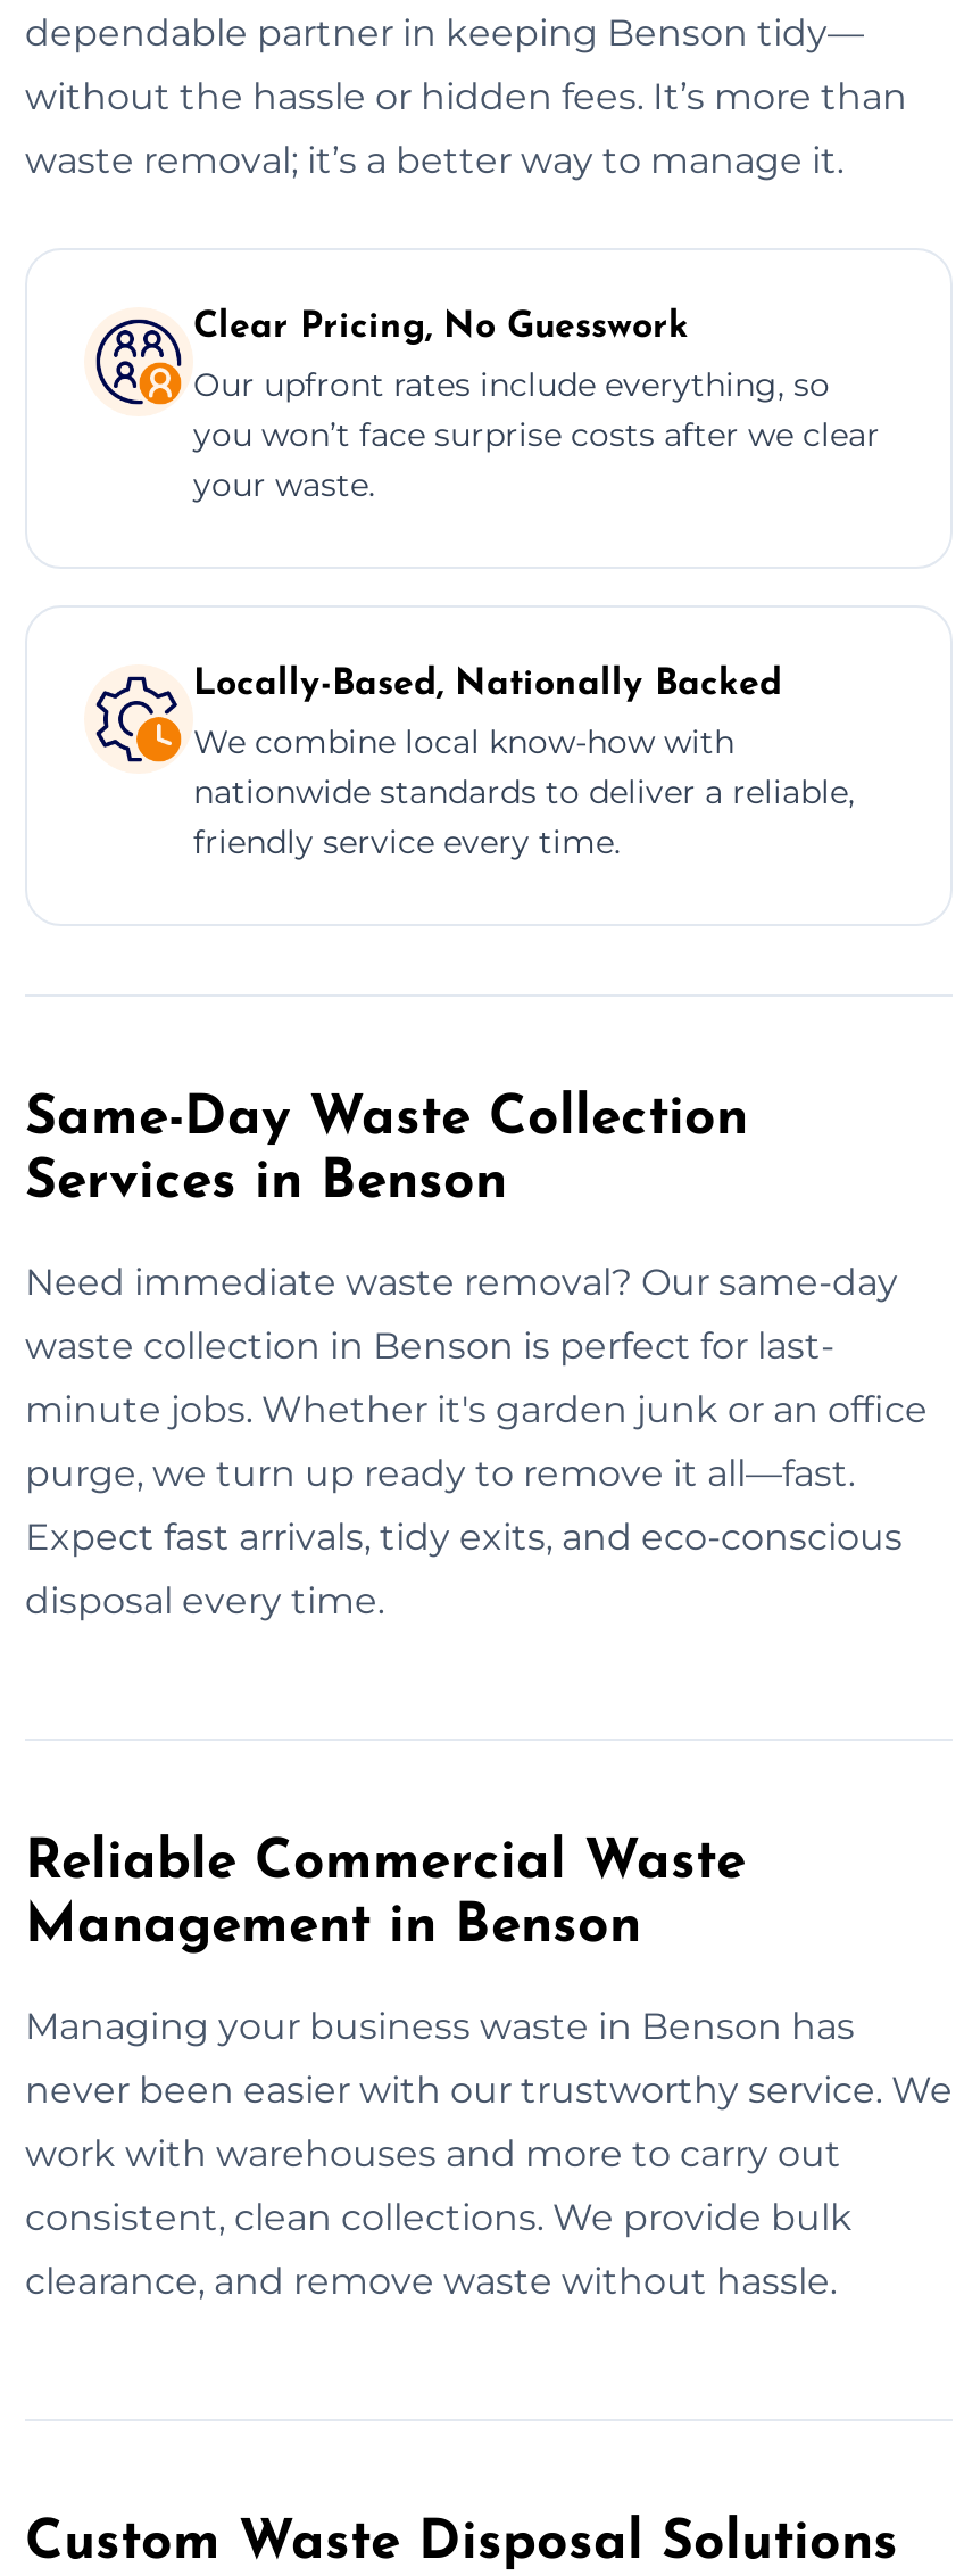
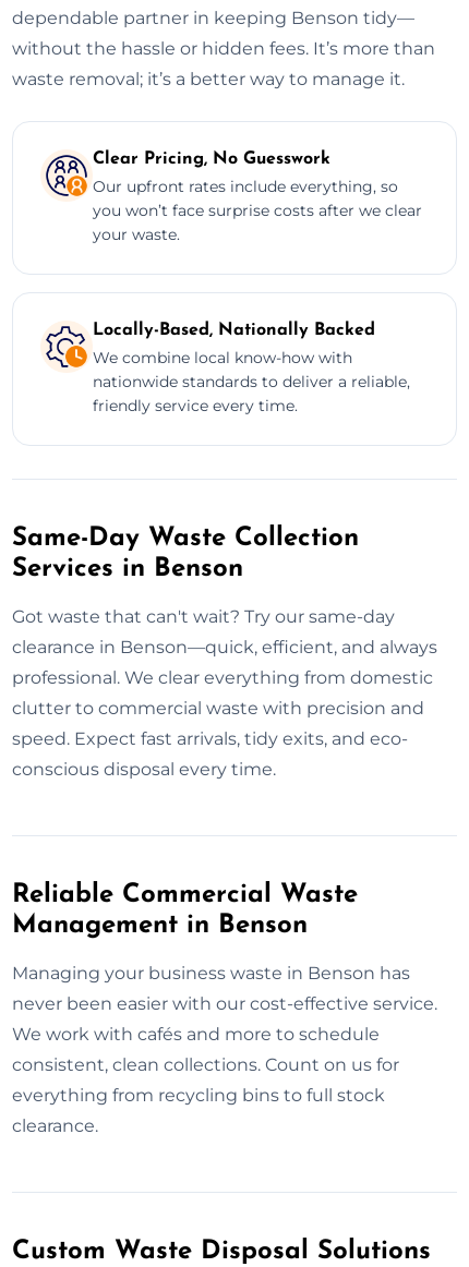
- Need immediate waste removal? Our same-day
+ Got waste that can't wait? Try our same-day

- waste collection in Benson is perfect for last-
+ clearance in Benson—quick, efficient, and always

- minute jobs. Whether it's garden junk or an office
+ professional. We clear everything from domestic

- purge, we turn up ready to remove it all—fast.
+ clutter to commercial waste with precision and

- Expect fast arrivals, tidy exits, and eco-conscious
+ speed. Expect fast arrivals, tidy exits, and eco-

- disposal every time.
+ conscious disposal every time.

- never been easier with our trustworthy service. We
- work with warehouses and more to carry out
- consistent, clean collections. We provide bulk
- clearance, and remove waste without hassle.
+ never been easier with our cost-effective service.
+ We work with cafés and more to schedule
+ consistent, clean collections. Count on us for
+ everything from recycling bins to full stock
+ clearance.
